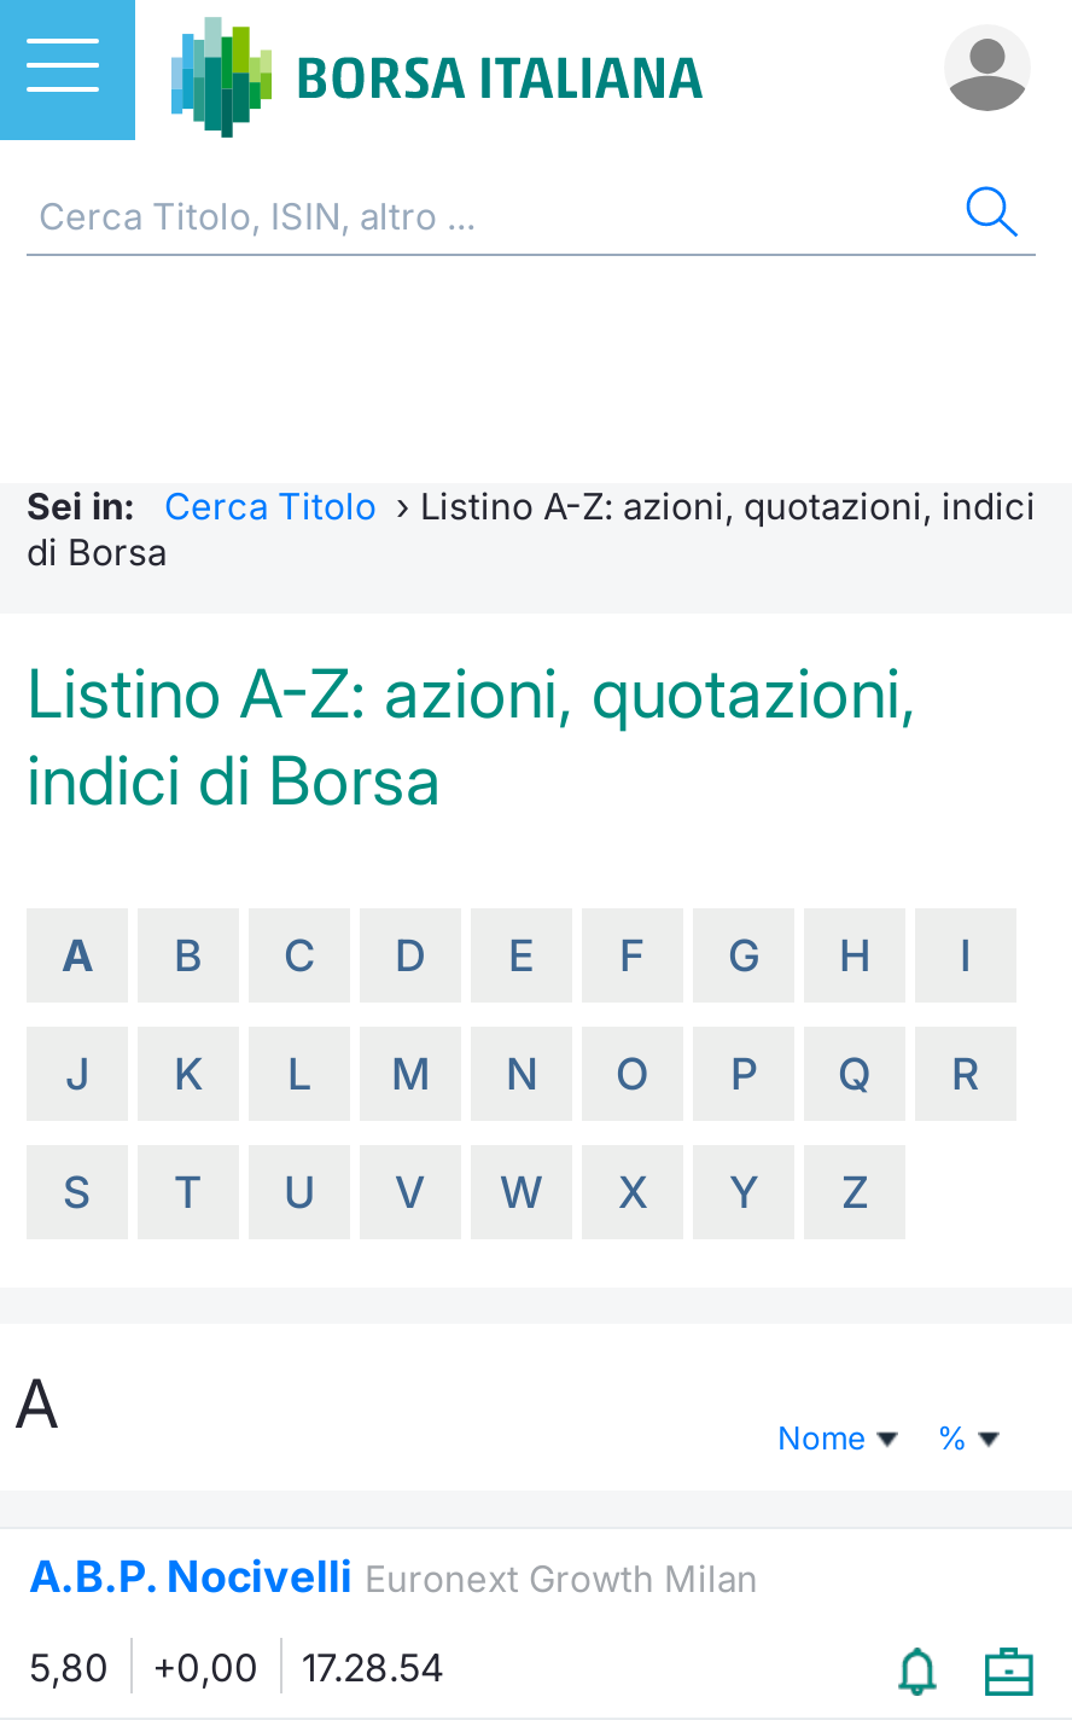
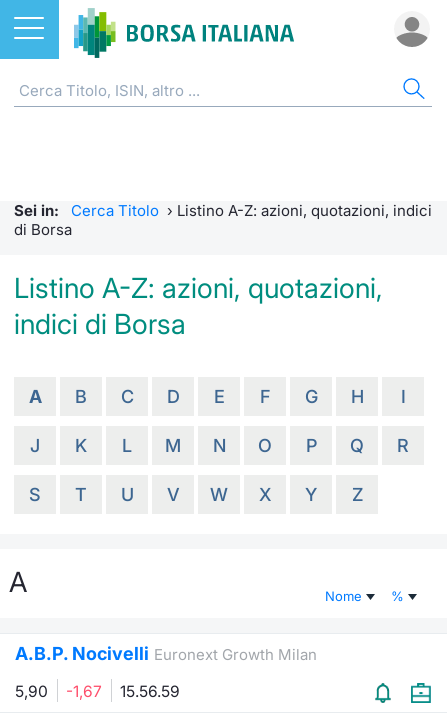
- 5,80
+ 5,90

- +0,00
+ -1,67

- 17.28.54
+ 15.56.59
